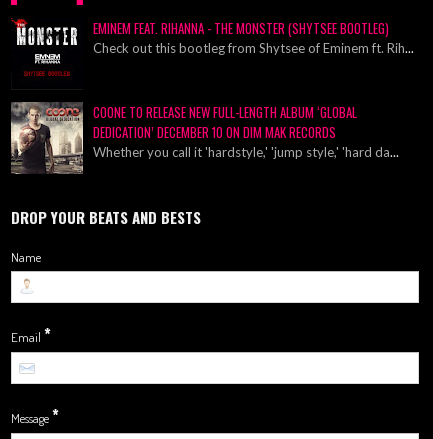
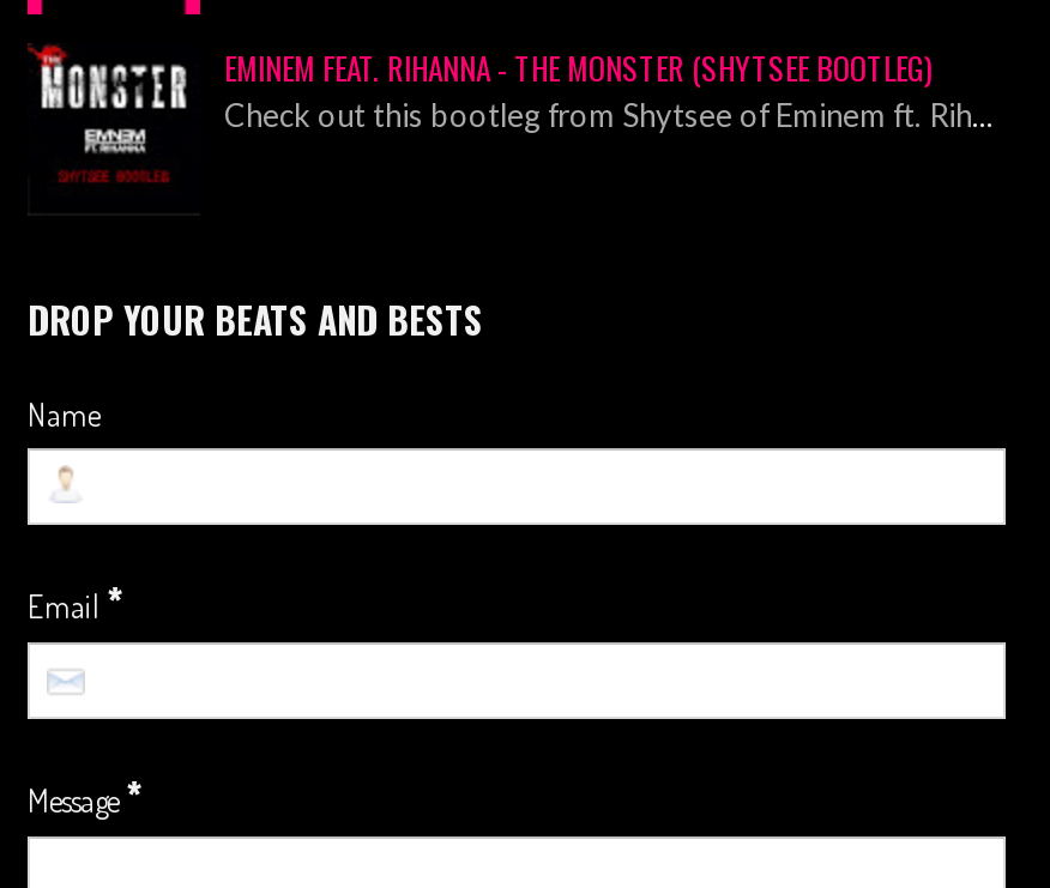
- [image]
- COONE TO RELEASE NEW FULL-LENGTH ALBUM ‘GLOBAL
- DEDICATION’ DECEMBER 10 ON DIM MAK RECORDS
- Whether you call it 'hardstyle,' 'jump style,' 'hard da...
